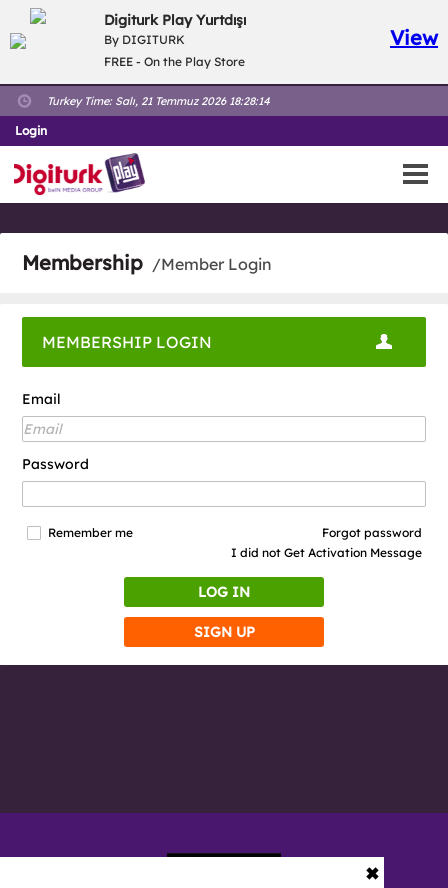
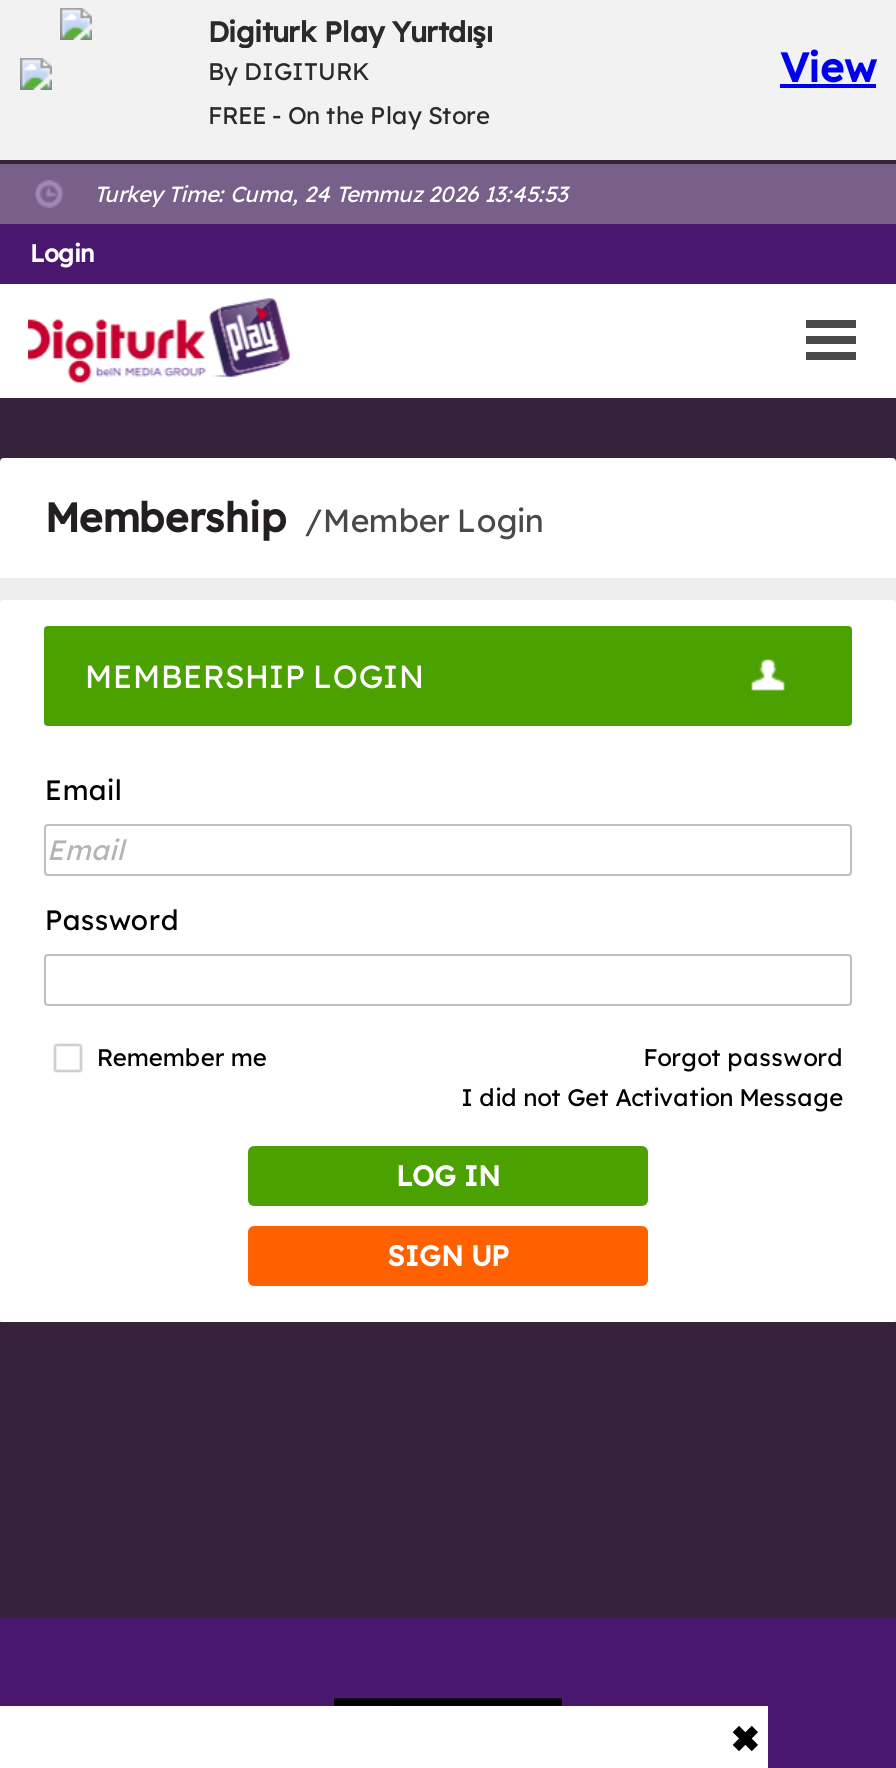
- Turkey Time: Salı, 21 Temmuz 2026 18:28:14
+ Turkey Time: Cuma, 24 Temmuz 2026 13:45:53
